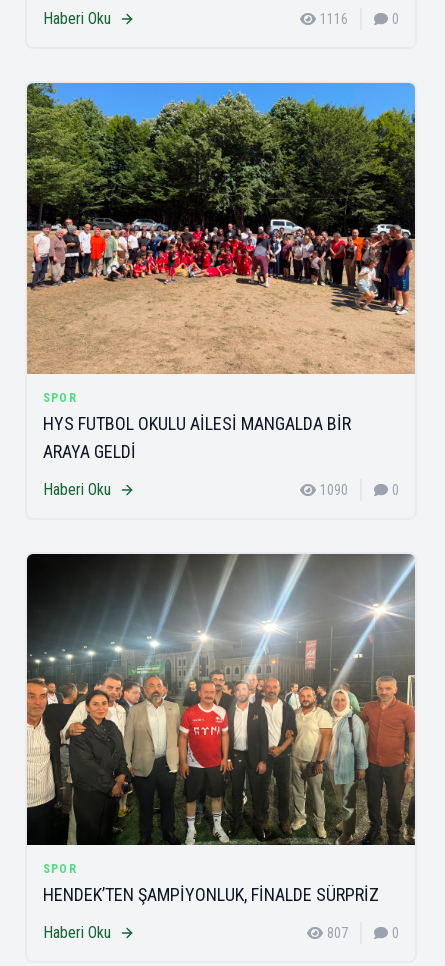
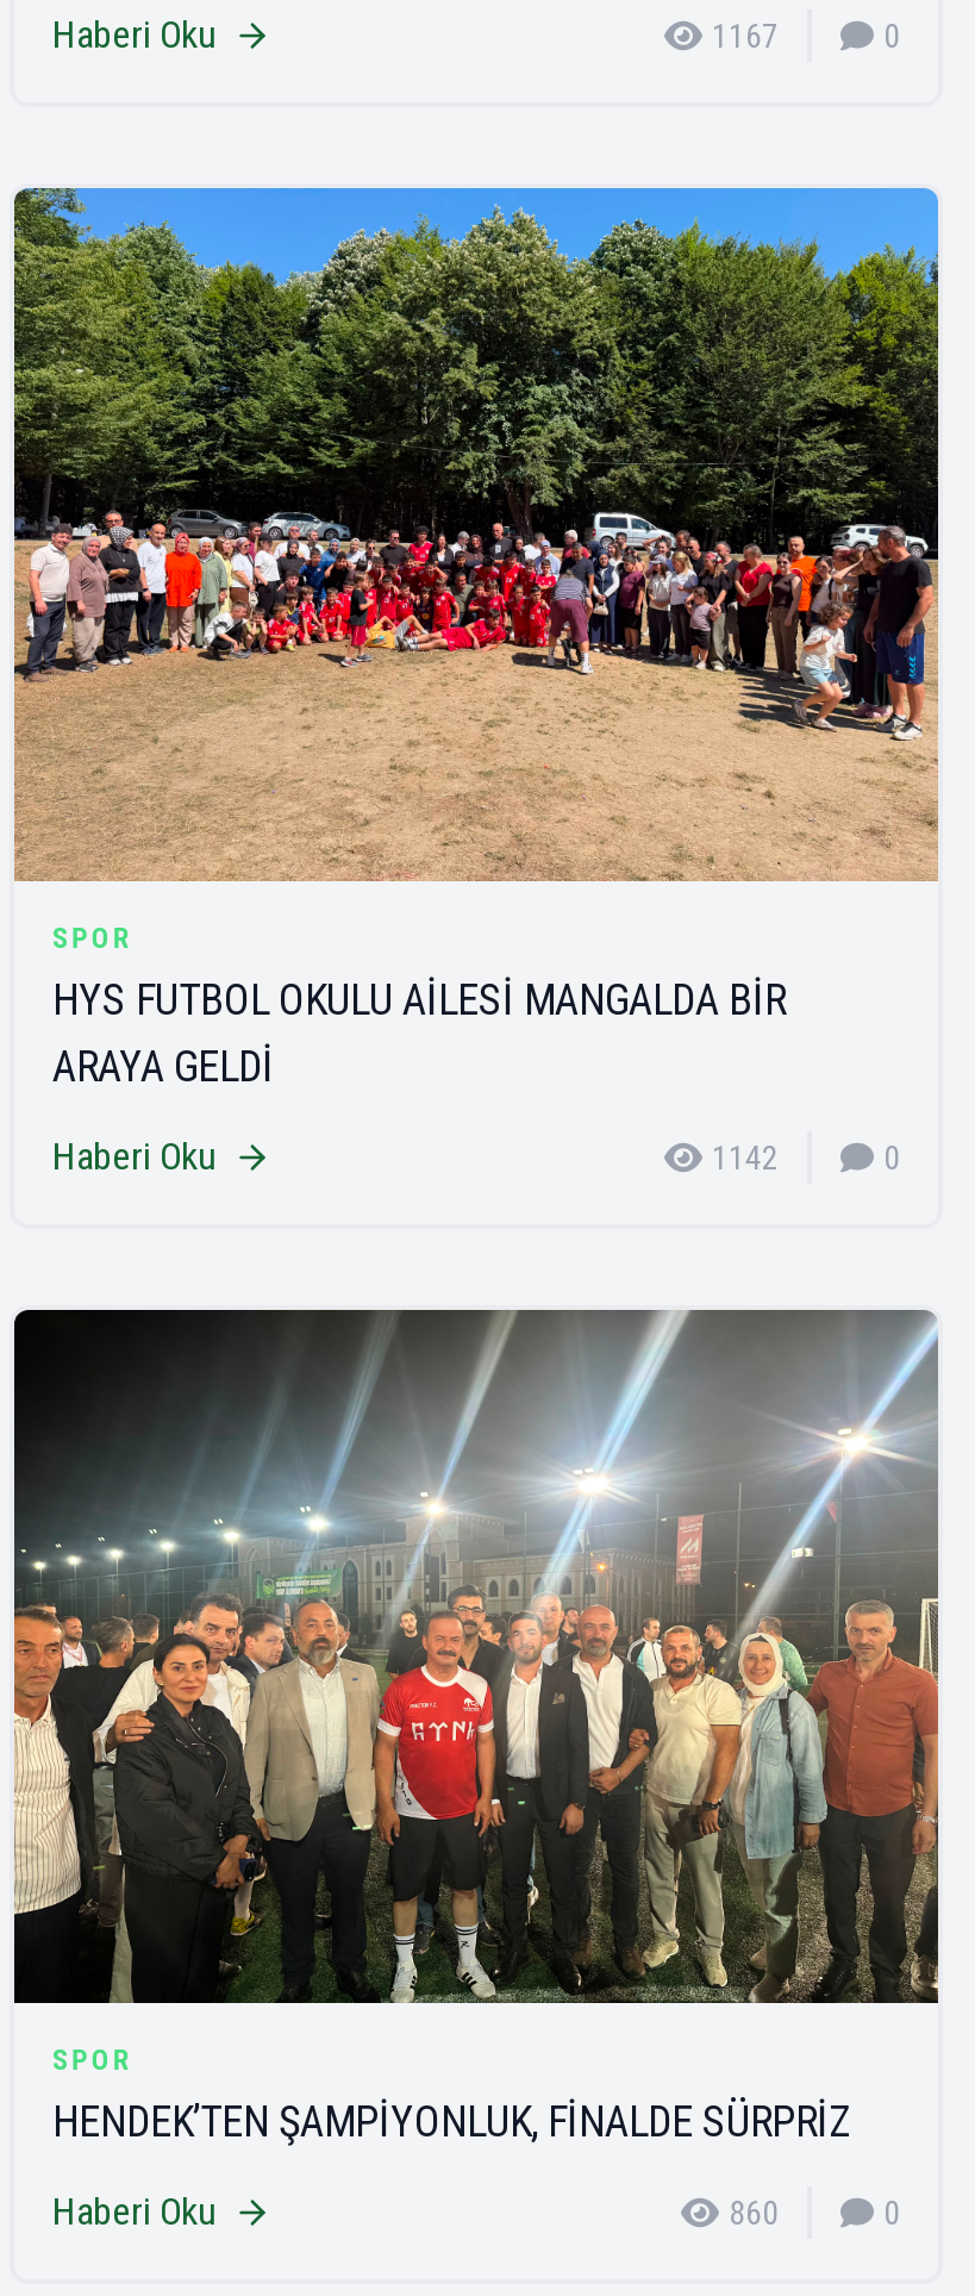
- 1116
+ 1167

- 1090
+ 1142

- 807
+ 860
